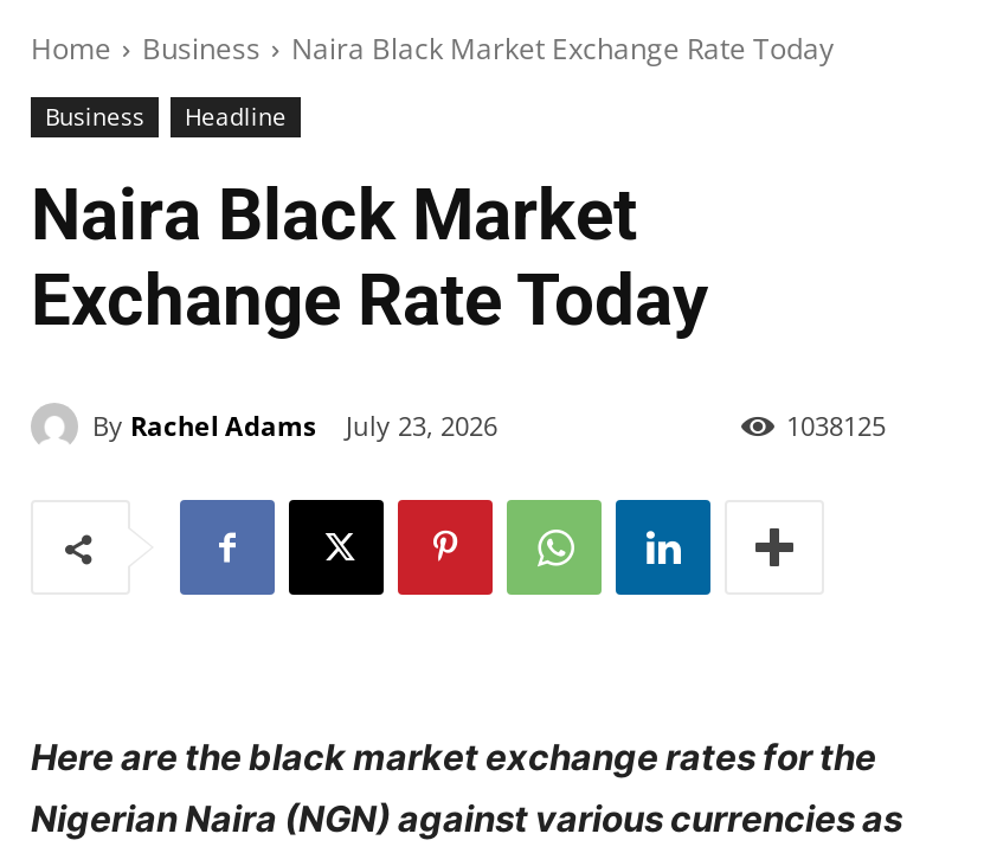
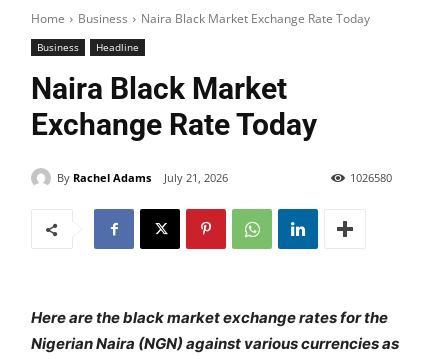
- By Rachel Adams July 23, 2026
+ By Rachel Adams July 21, 2026

- 1038125
+ 1026580
